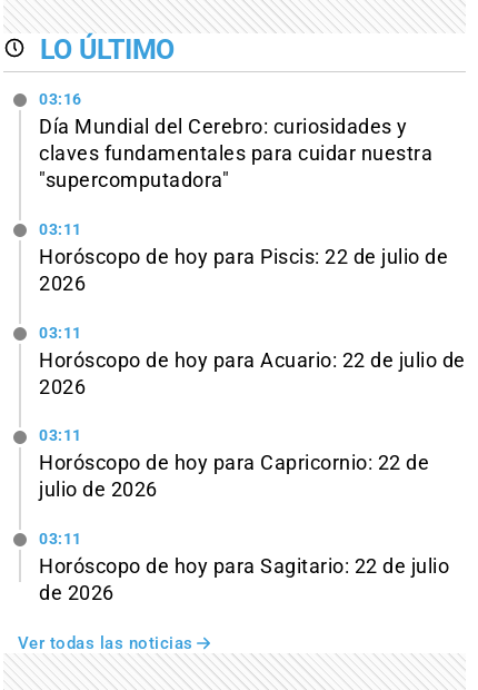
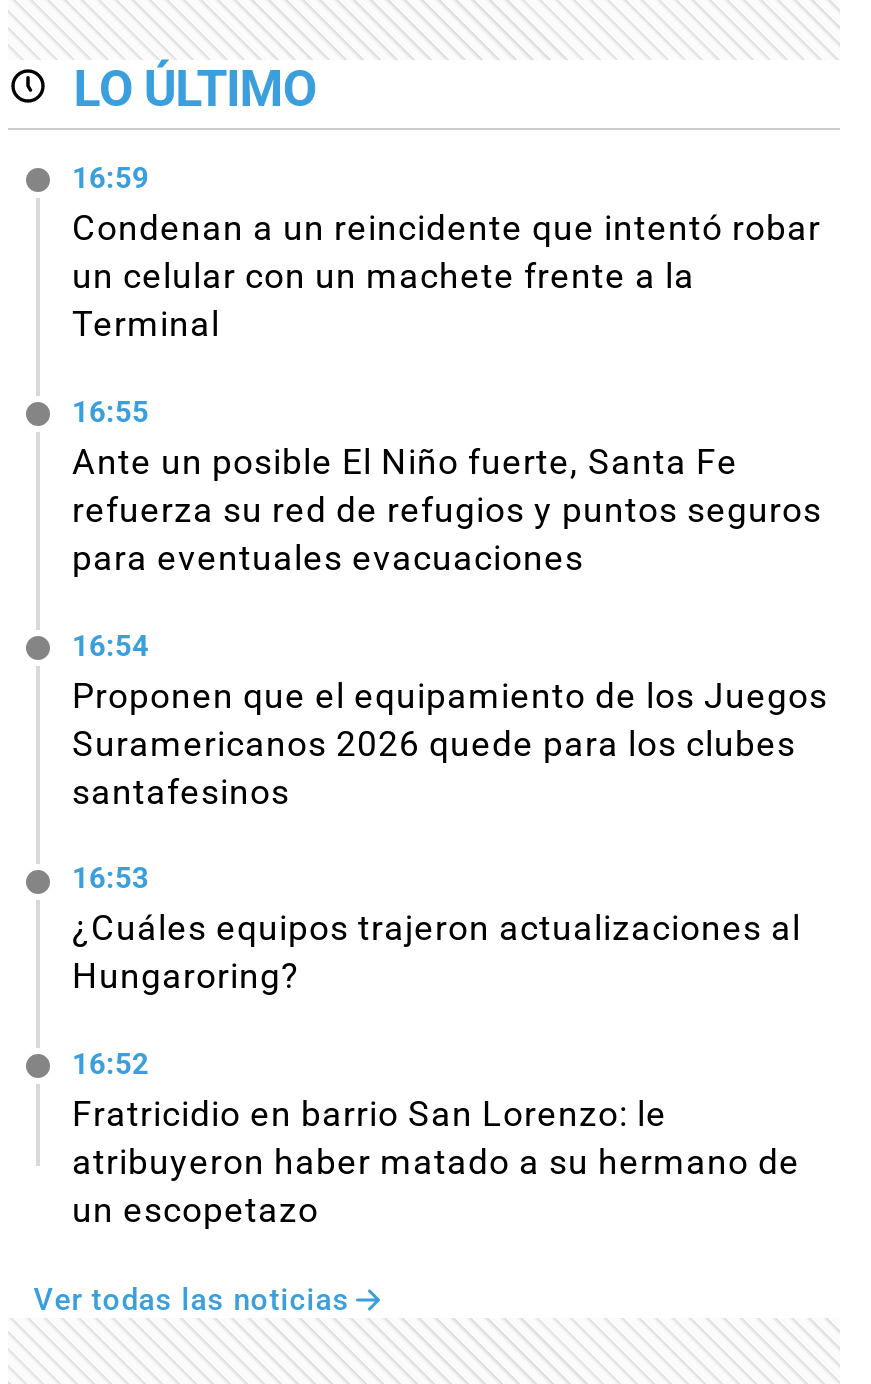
- 03:16
- Día Mundial del Cerebro: curiosidades y
- claves fundamentales para cuidar nuestra
- "supercomputadora"
+ 16:59
+ Condenan a un reincidente que intentó robar
+ un celular con un machete frente a la
+ Terminal

- 03:11
- Horóscopo de hoy para Piscis: 22 de julio de
- 2026
+ 16:55
+ Ante un posible El Niño fuerte, Santa Fe
+ refuerza su red de refugios y puntos seguros
+ para eventuales evacuaciones

- 03:11
- Horóscopo de hoy para Acuario: 22 de julio de
- 2026
+ 16:54
+ Proponen que el equipamiento de los Juegos
+ Suramericanos 2026 quede para los clubes
+ santafesinos

- 03:11
- Horóscopo de hoy para Capricornio: 22 de
- julio de 2026
+ 16:53
+ ¿Cuáles equipos trajeron actualizaciones al
+ Hungaroring?

- 03:11
- Horóscopo de hoy para Sagitario: 22 de julio
- de 2026
+ 16:52
+ Fratricidio en barrio San Lorenzo: le
+ atribuyeron haber matado a su hermano de
+ un escopetazo
